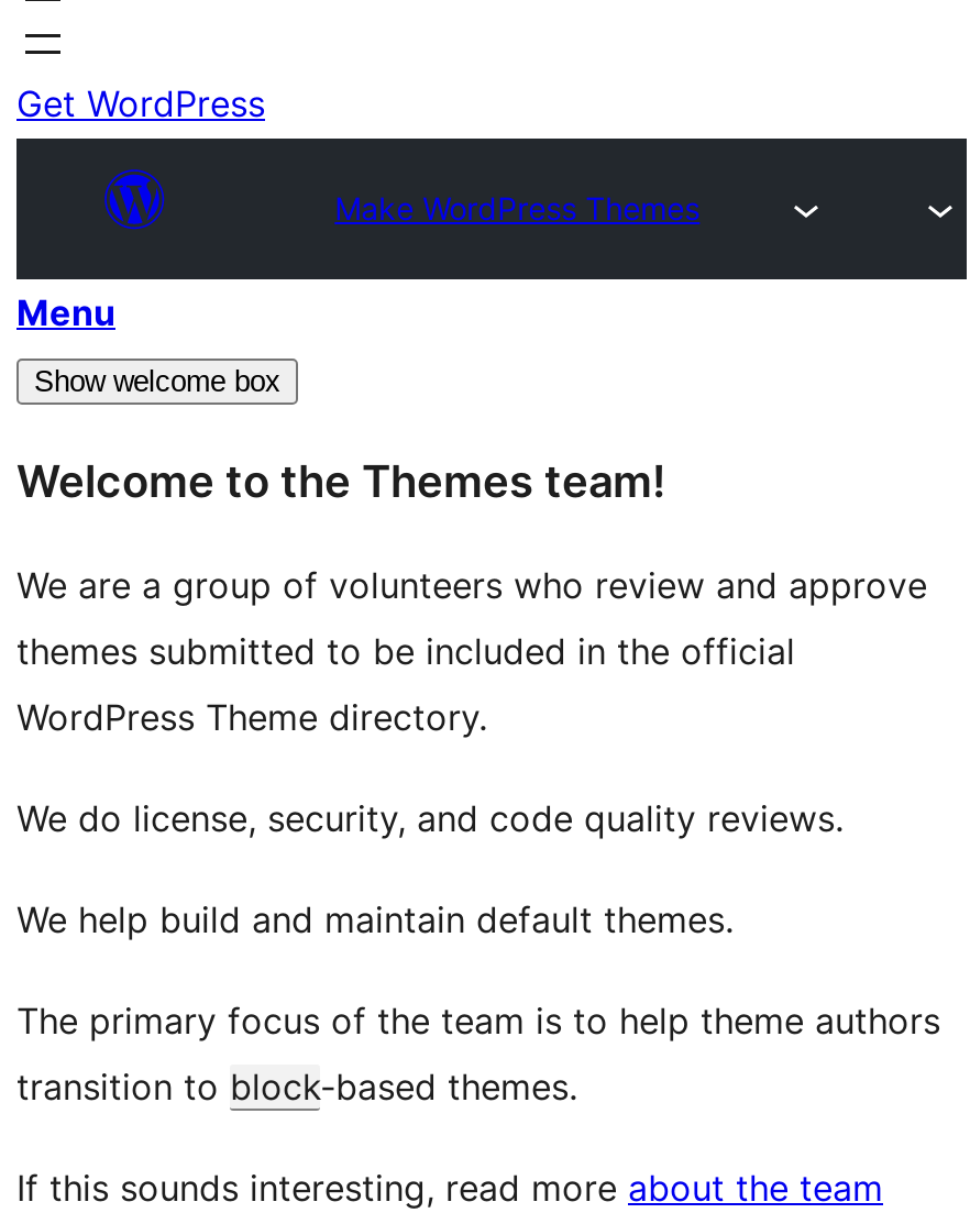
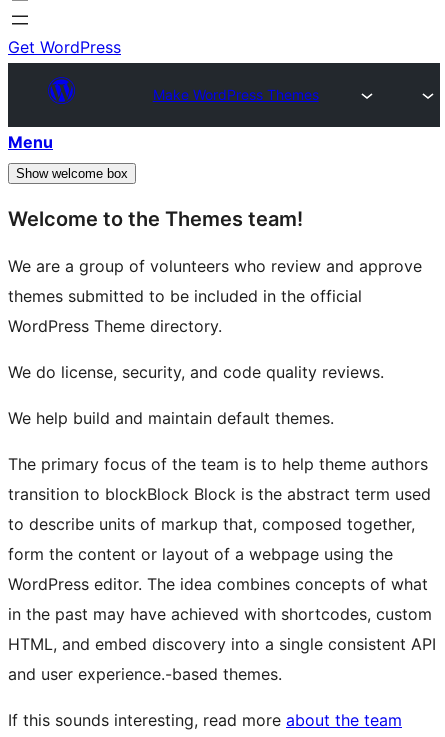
- transition to block-based themes.
+ transition to blockBlock Block is the abstract term used
+ to describe units of markup that, composed together,
+ form the content or layout of a webpage using the
+ WordPress editor. The idea combines concepts of what
+ in the past may have achieved with shortcodes, custom
+ HTML, and embed discovery into a single consistent API
+ and user experience.-based themes.
